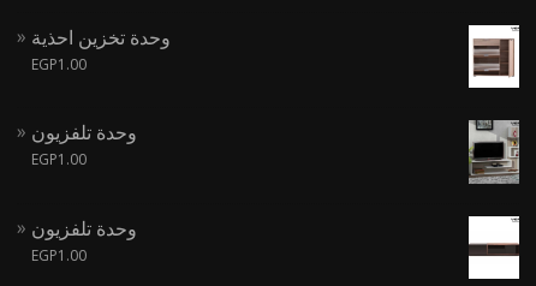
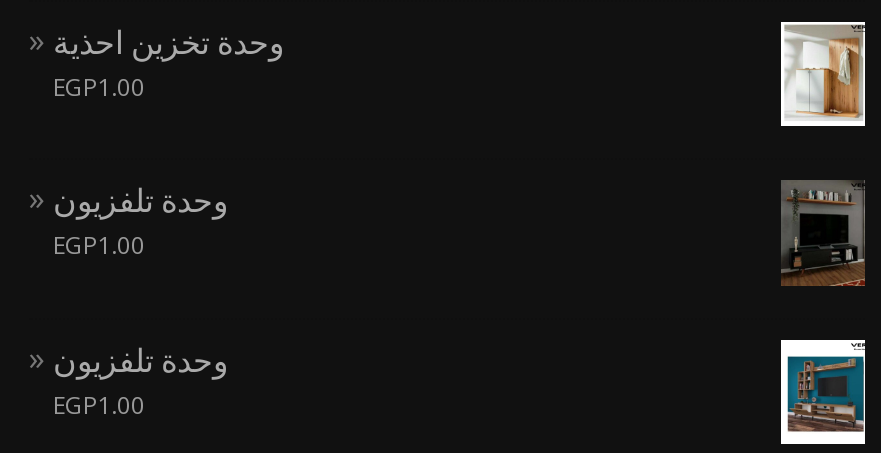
- [image]
+ [image]

- [image]
+ [image]

- [image]
+ [image]
